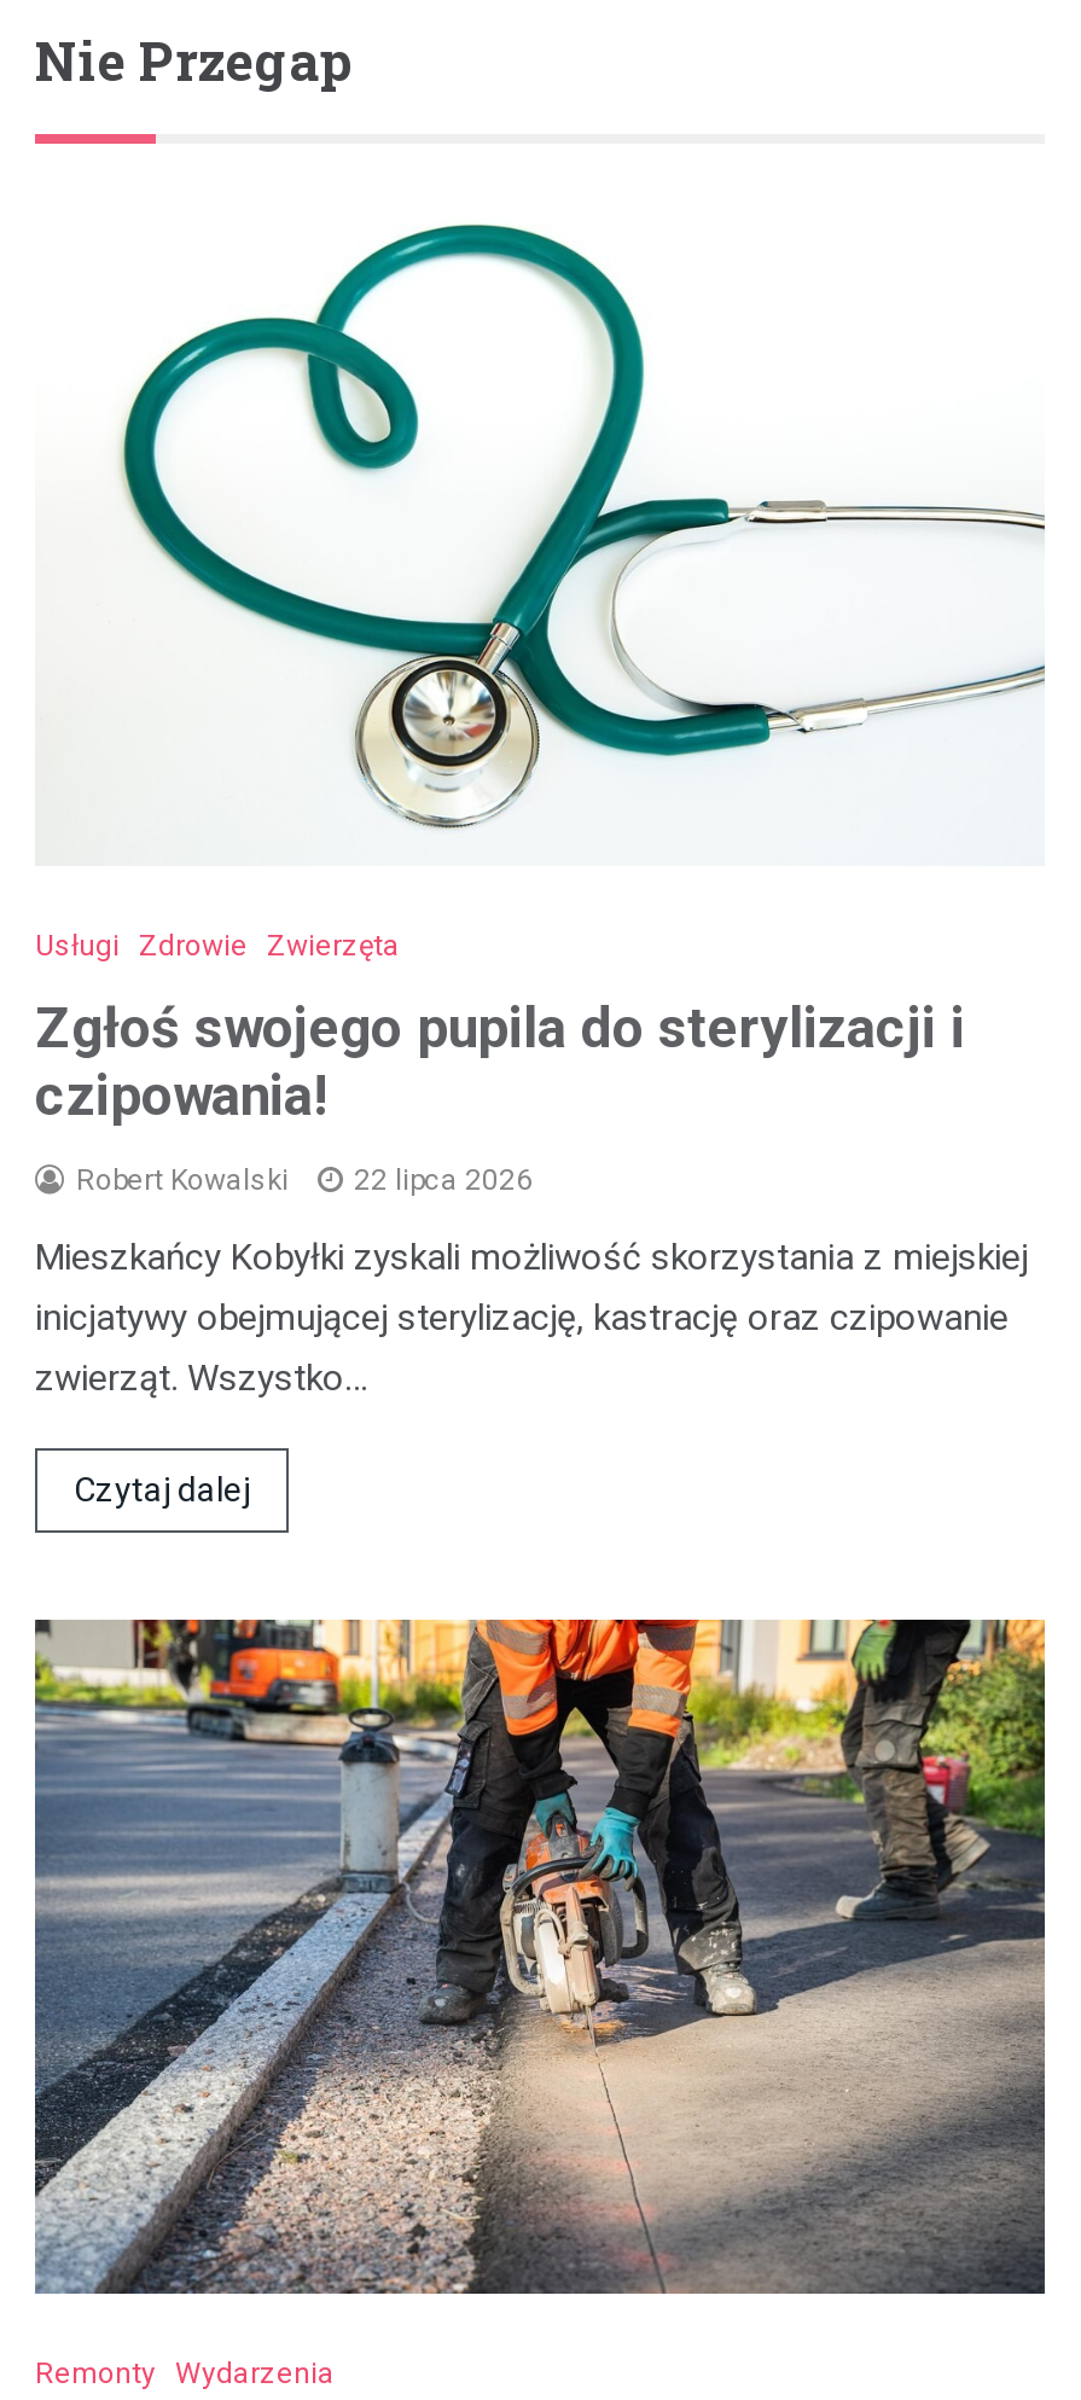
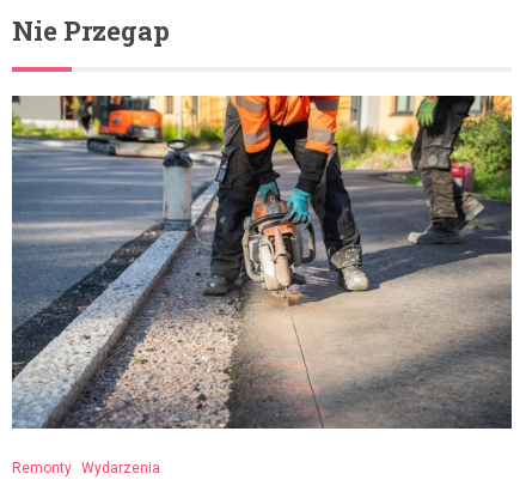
- [image]
- Usługi Zdrowie Zwierzęta
- Zgłoś swojego pupila do sterylizacji i
- czipowania!
- Robert Kowalski
- 22 lipca 2026
- Mieszkańcy Kobyłki zyskali możliwość skorzystania z miejskiej
- inicjatywy obejmującej sterylizację, kastrację oraz czipowanie
- zwierząt. Wszystko…
- Czytaj dalej
